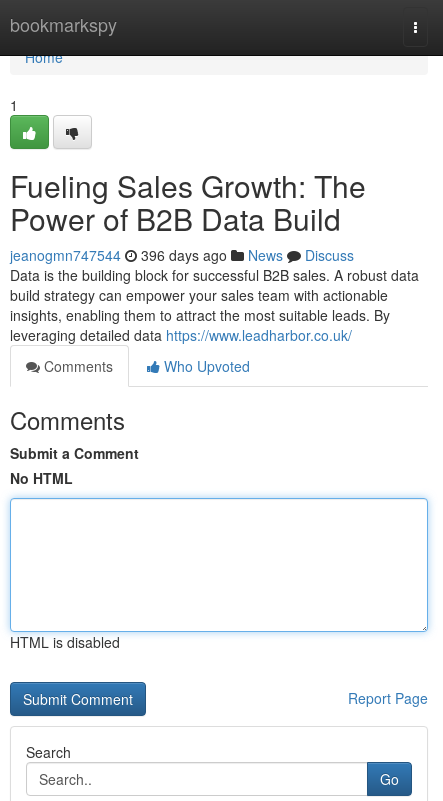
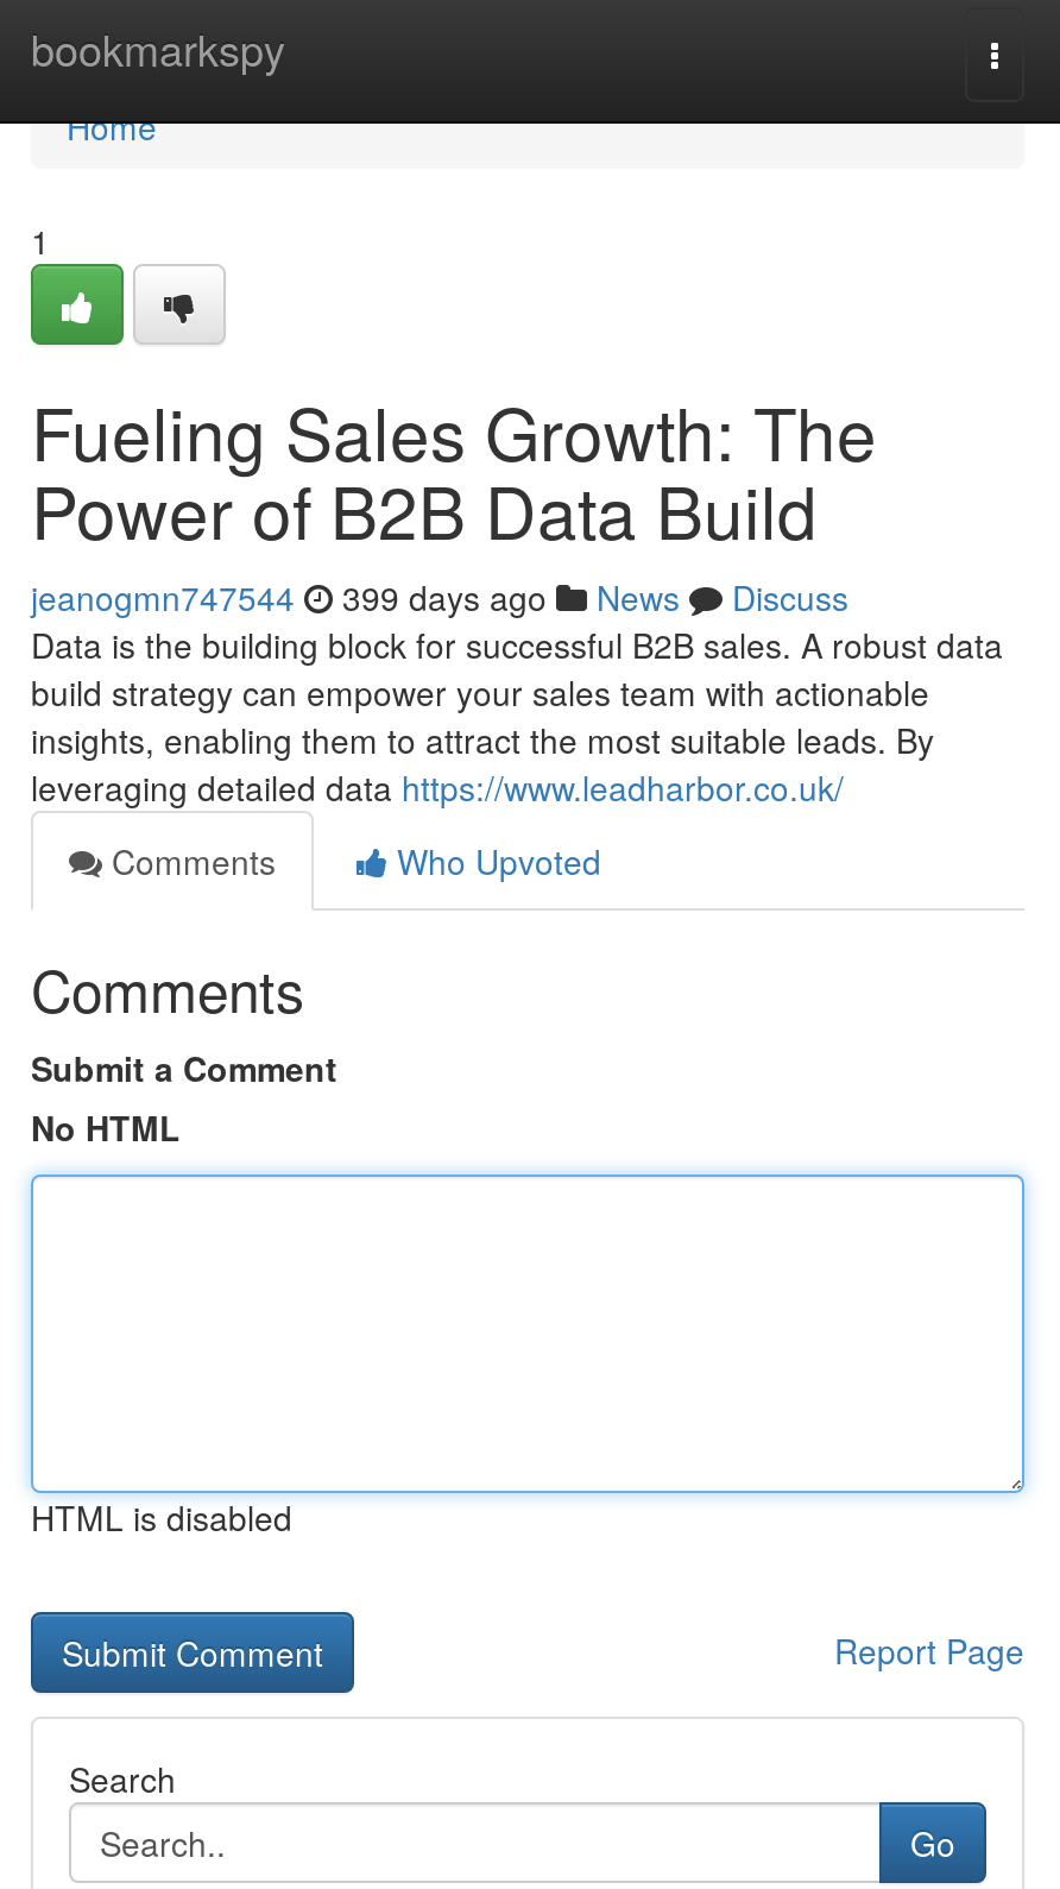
- jeanogmn747544 396 days ago News Discuss
+ jeanogmn747544 399 days ago News Discuss
